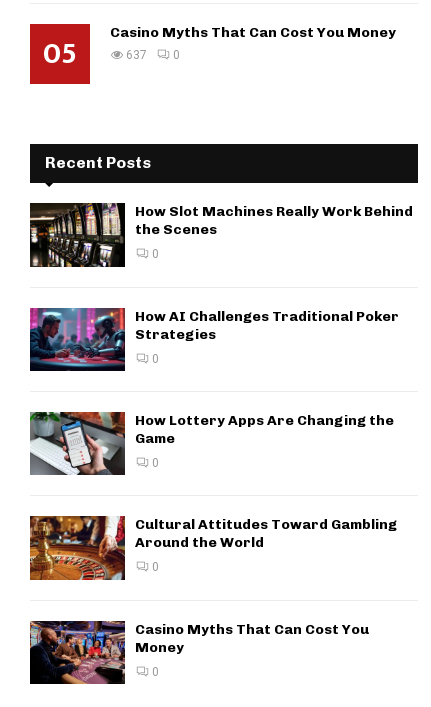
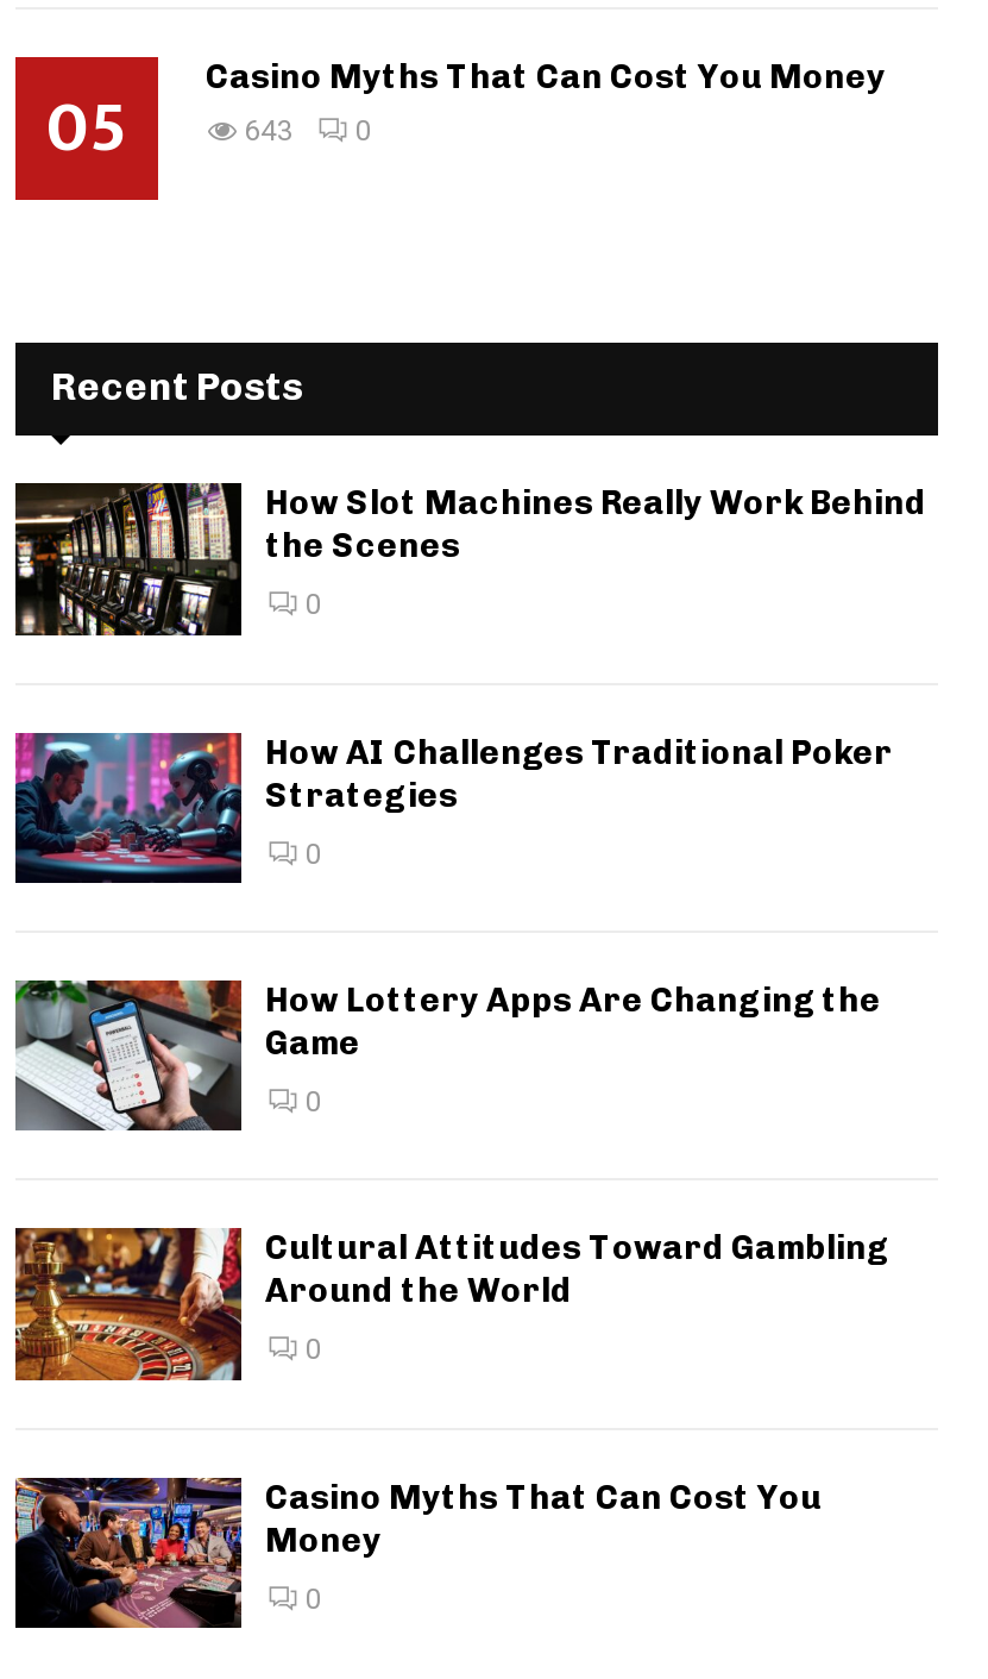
- 637 0
+ 643 0
